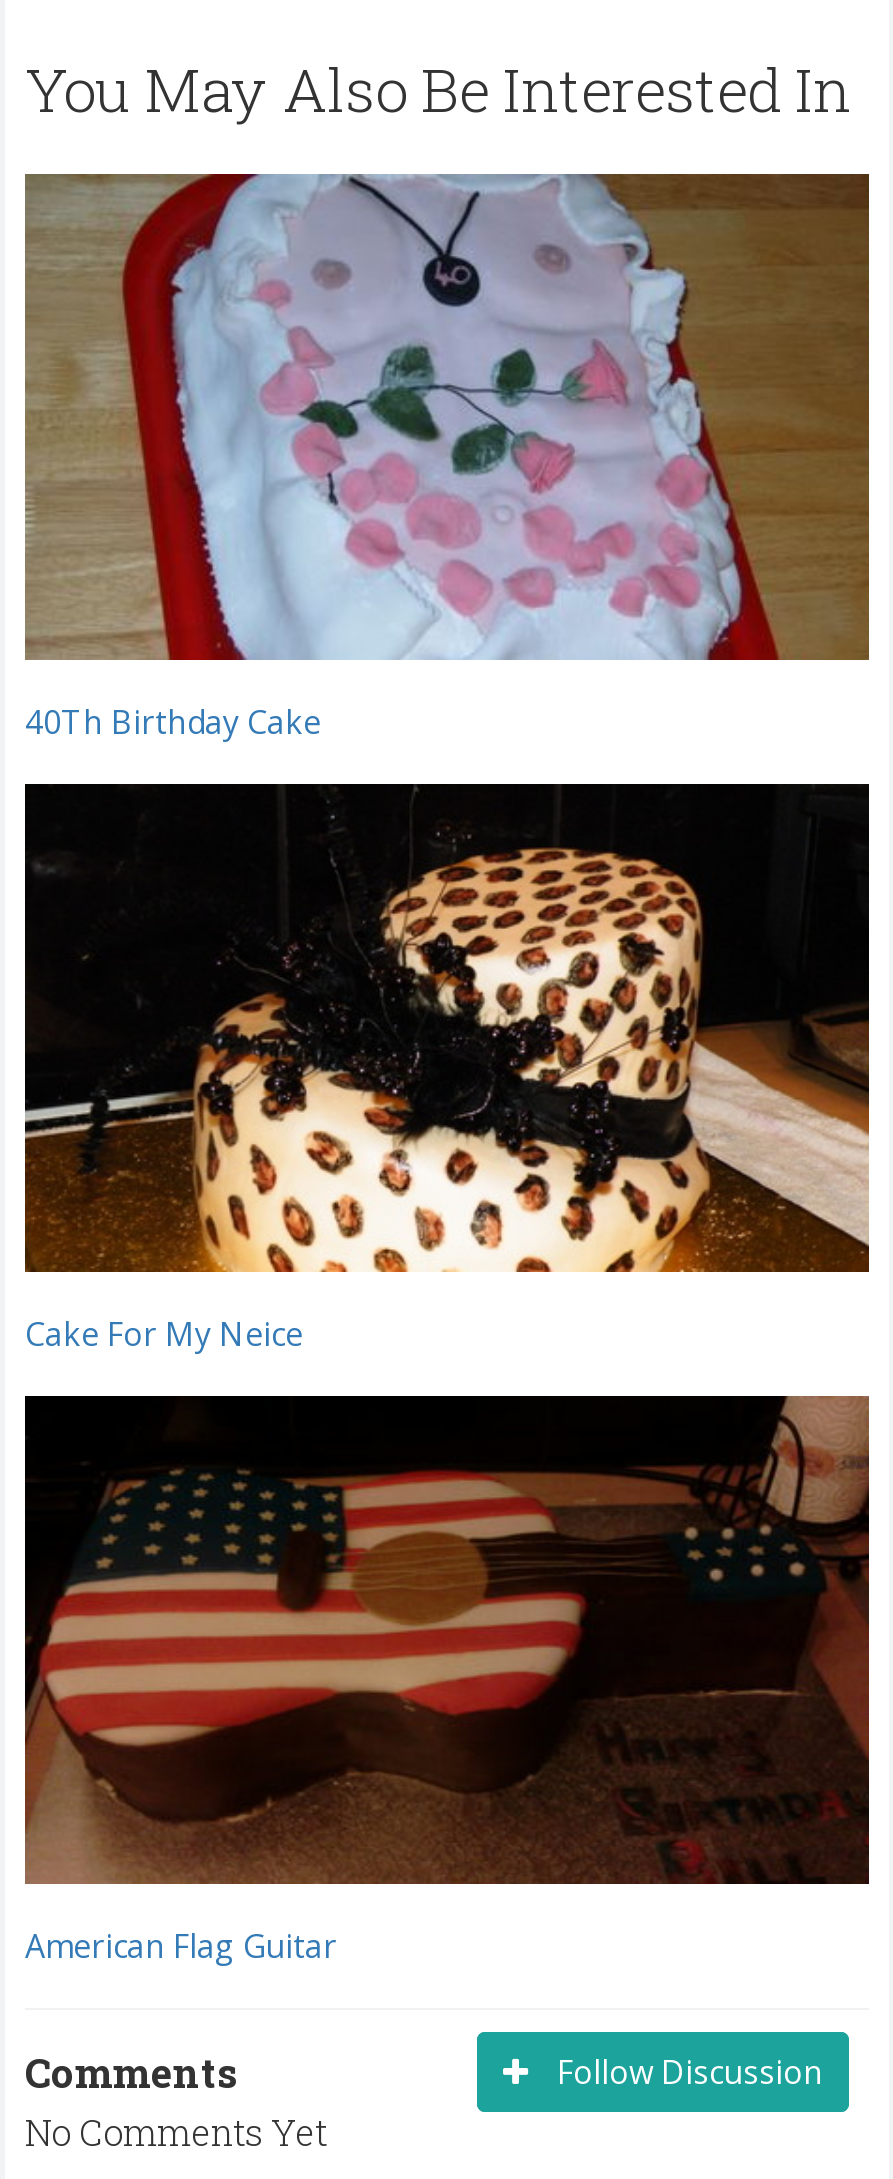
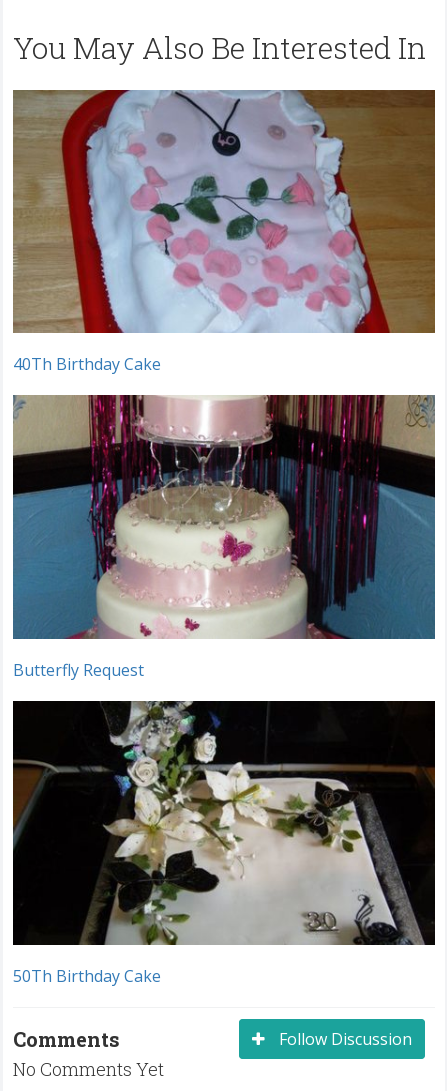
- [image]
- Cake For My Neice
+ [image]
+ Butterfly Request

- [image]
- American Flag Guitar
+ [image]
+ 50Th Birthday Cake
